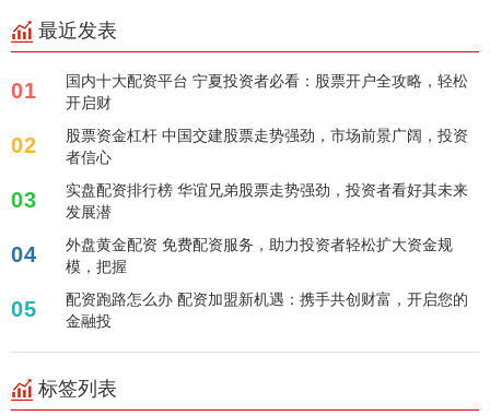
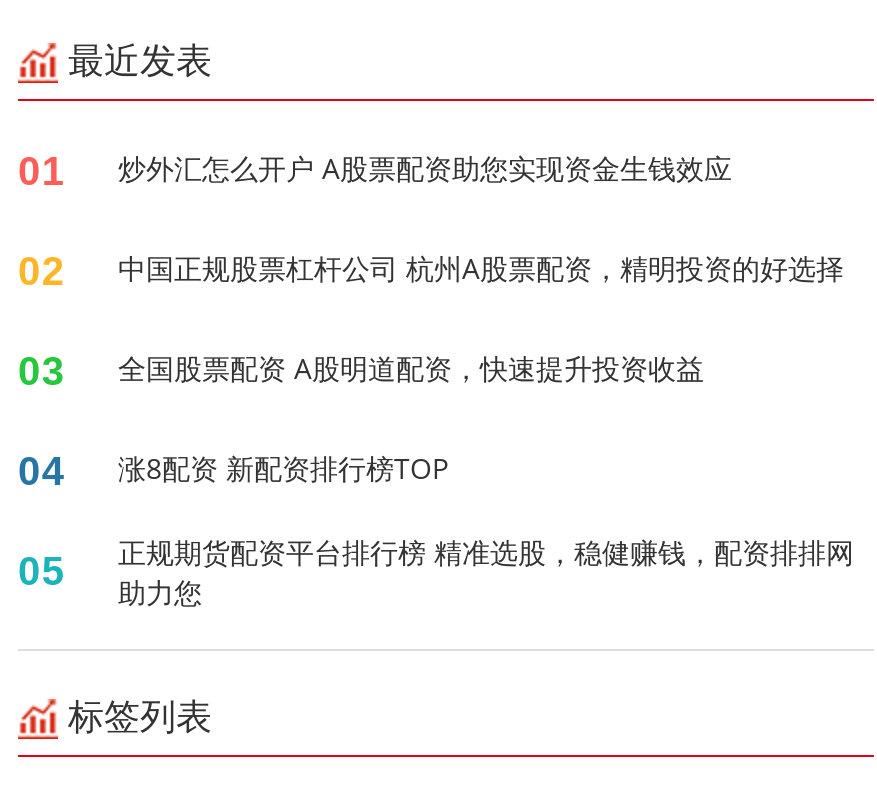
- 国内十大配资平台 宁夏投资者必看：股票开户全攻略，轻松
- 开启财
+ 炒外汇怎么开户 A股票配资助您实现资金生钱效应

- 股票资金杠杆 中国交建股票走势强劲，市场前景广阔，投资
- 者信心
+ 中国正规股票杠杆公司 杭州A股票配资，精明投资的好选择

- 实盘配资排行榜 华谊兄弟股票走势强劲，投资者看好其未来
- 发展潜
+ 全国股票配资 A股明道配资，快速提升投资收益

- 外盘黄金配资 免费配资服务，助力投资者轻松扩大资金规
- 模，把握
+ 涨8配资 新配资排行榜TOP

- 配资跑路怎么办 配资加盟新机遇：携手共创财富，开启您的
- 金融投
+ 正规期货配资平台排行榜 精准选股，稳健赚钱，配资排排网
+ 助力您
